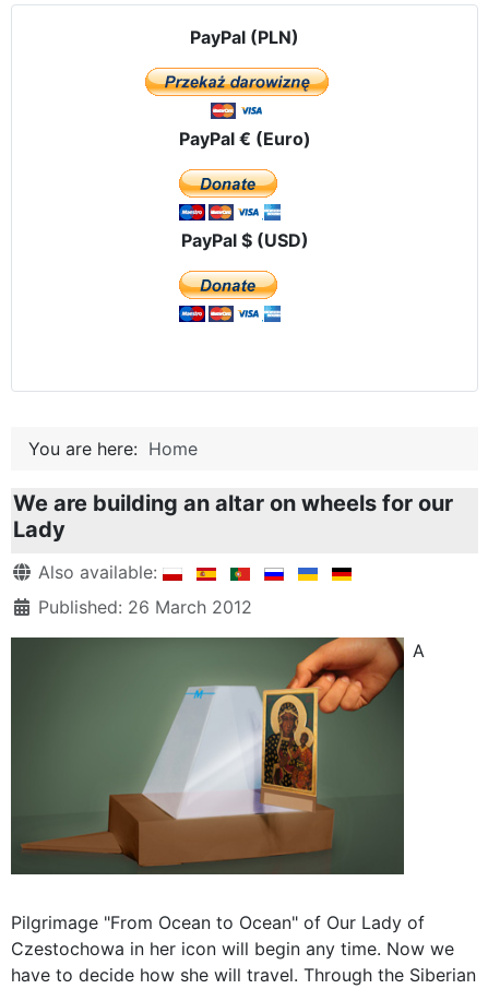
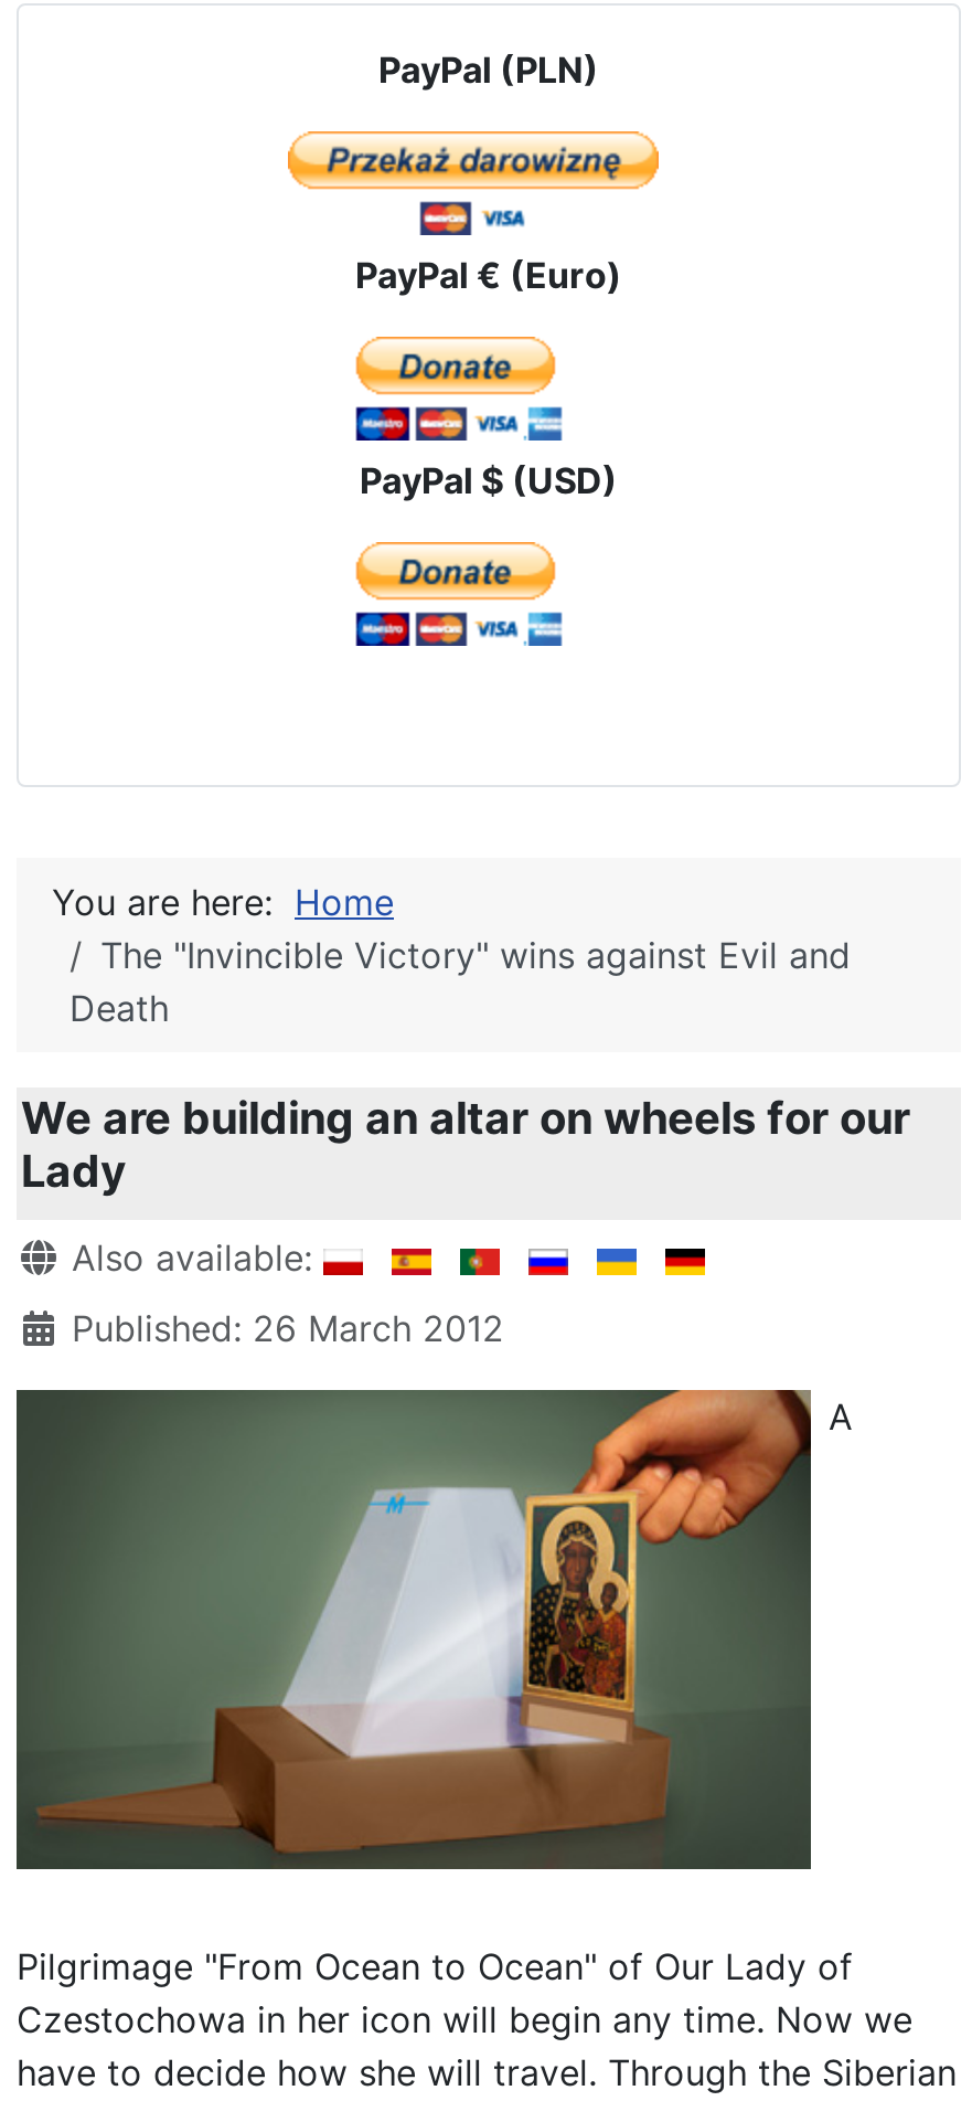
+ The "Invincible Victory" wins against Evil and
+ Death
